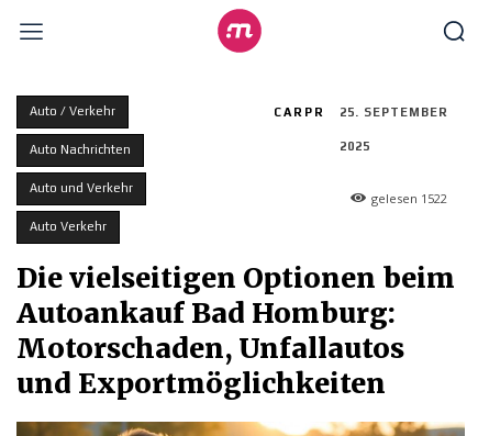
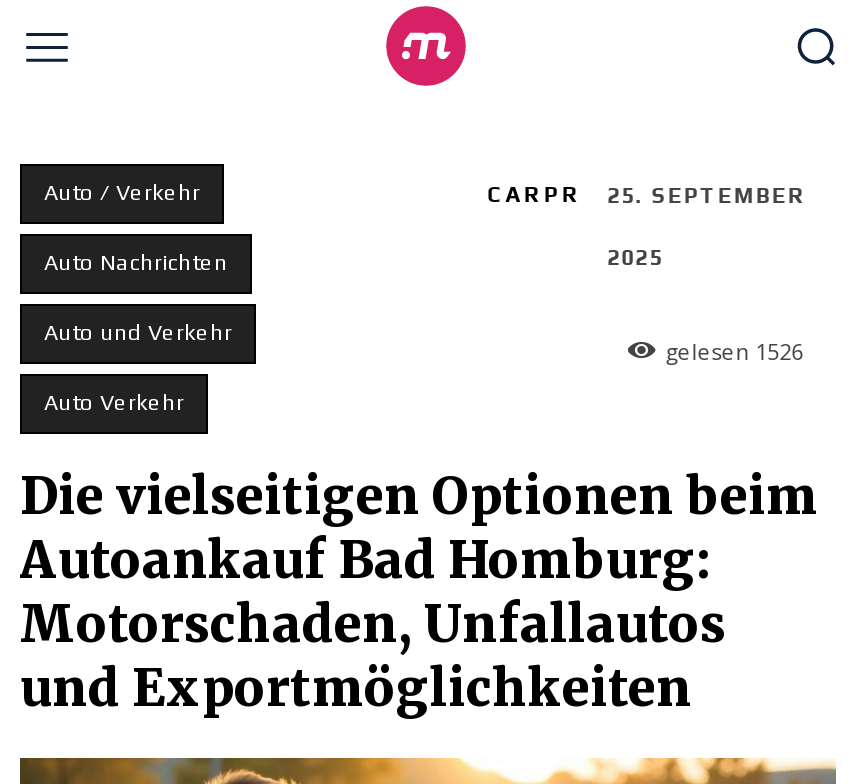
- gelesen 1522
+ gelesen 1526
